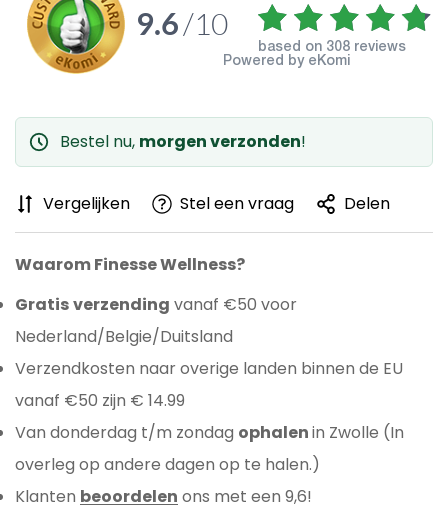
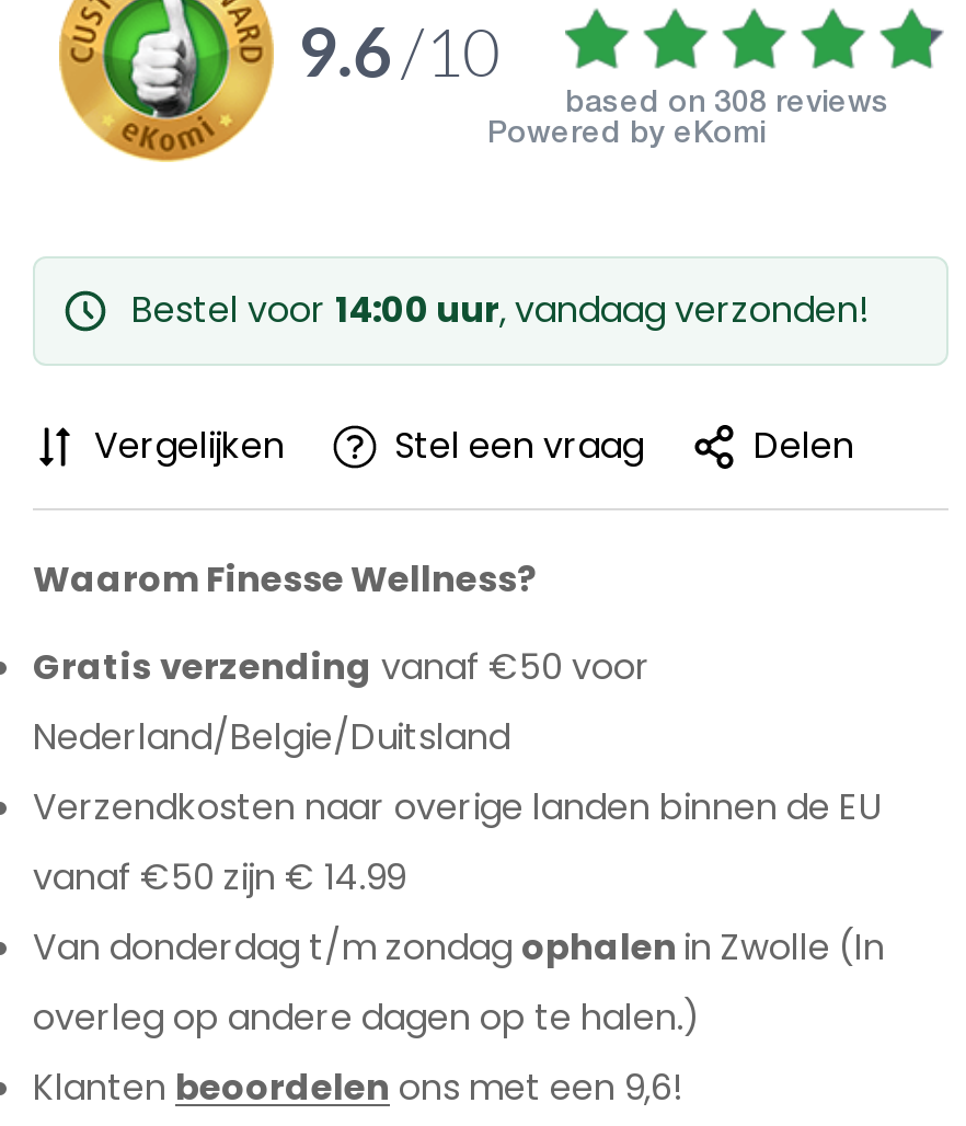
- Bestel nu, morgen verzonden!
+ Bestel voor 14:00 uur, vandaag verzonden!
